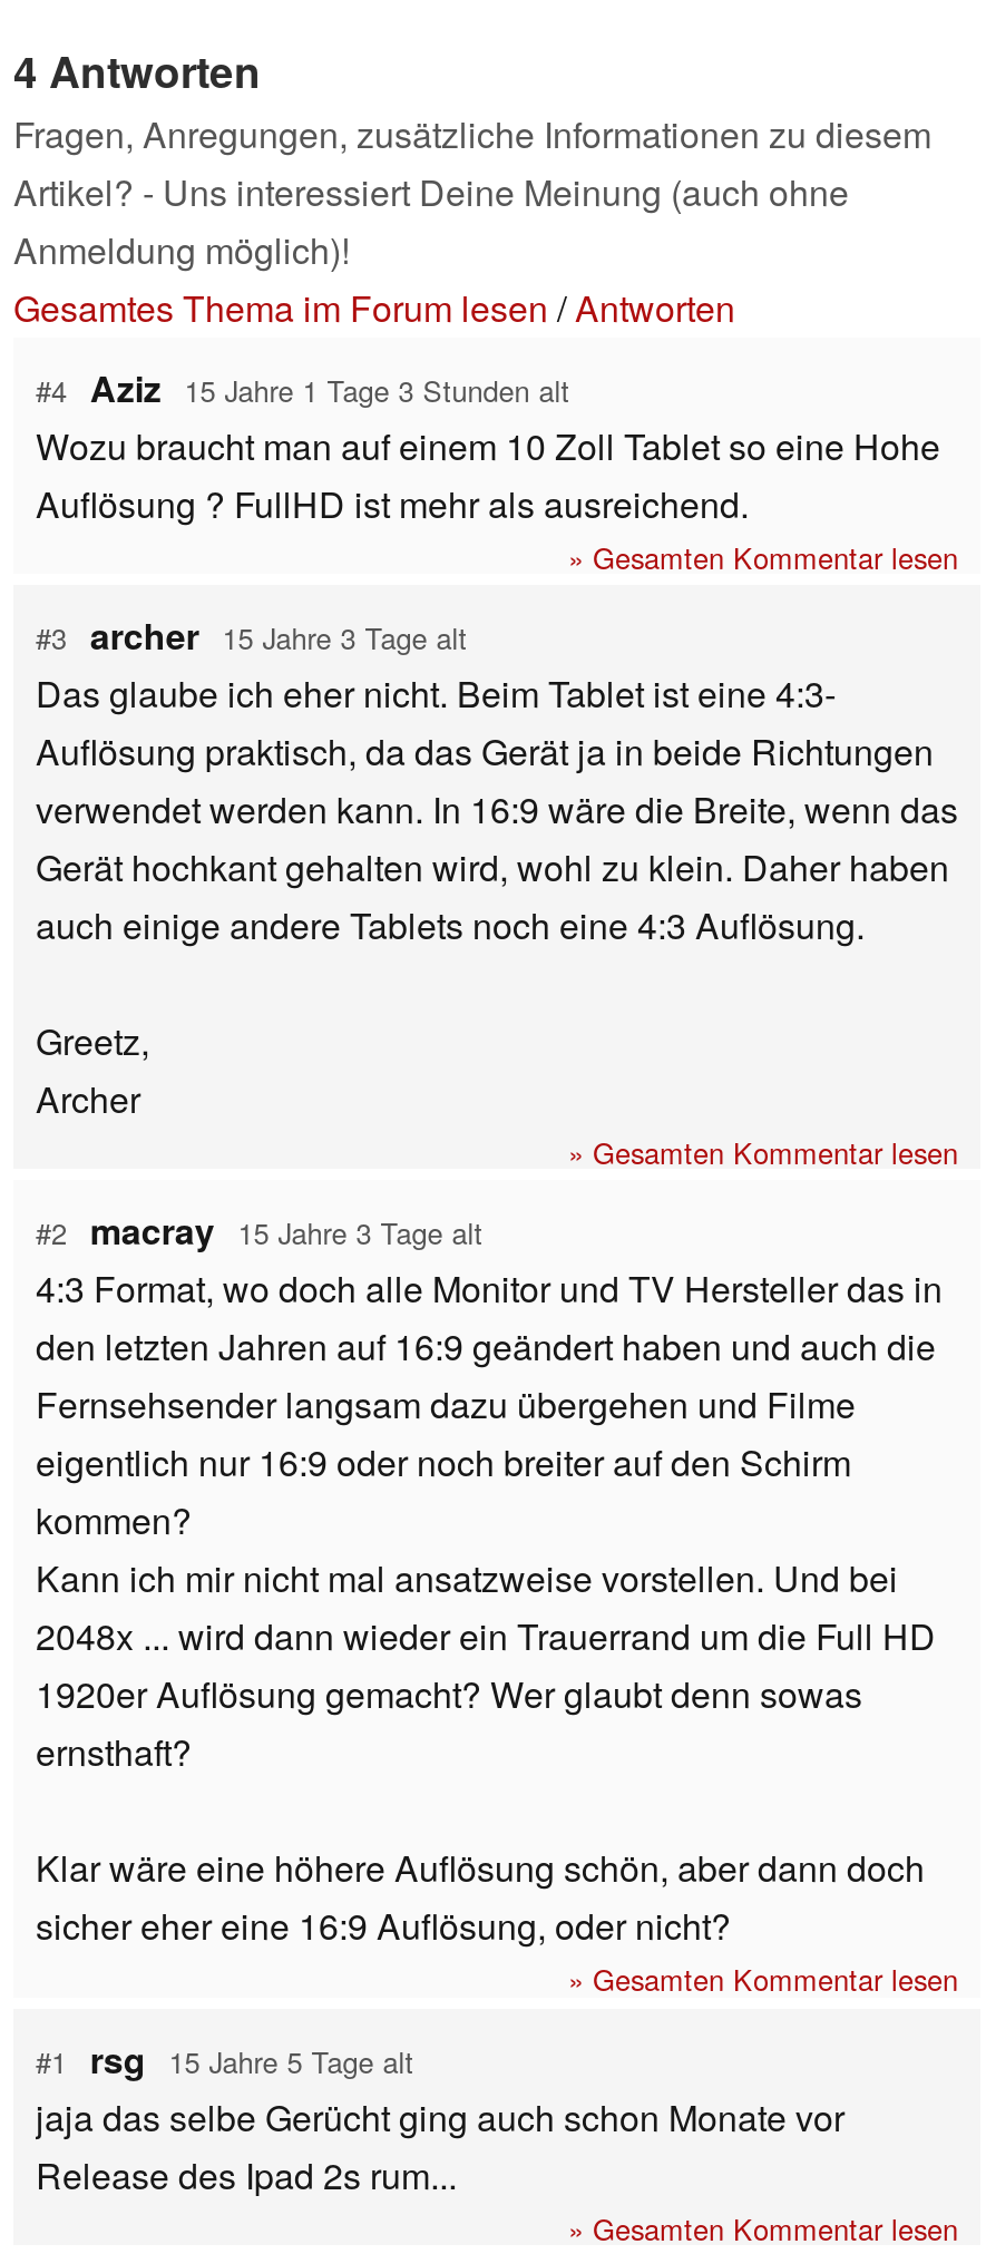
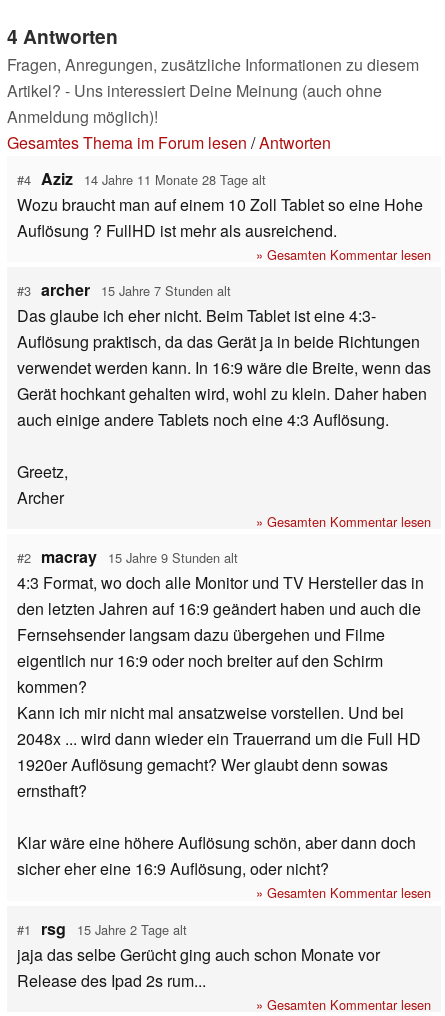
- #4 Aziz 15 Jahre 1 Tage 3 Stunden alt
+ #4 Aziz 14 Jahre 11 Monate 28 Tage alt

- #3 archer 15 Jahre 3 Tage alt
+ #3 archer 15 Jahre 7 Stunden alt

- #2 macray 15 Jahre 3 Tage alt
+ #2 macray 15 Jahre 9 Stunden alt

- #1 rsg 15 Jahre 5 Tage alt
+ #1 rsg 15 Jahre 2 Tage alt
